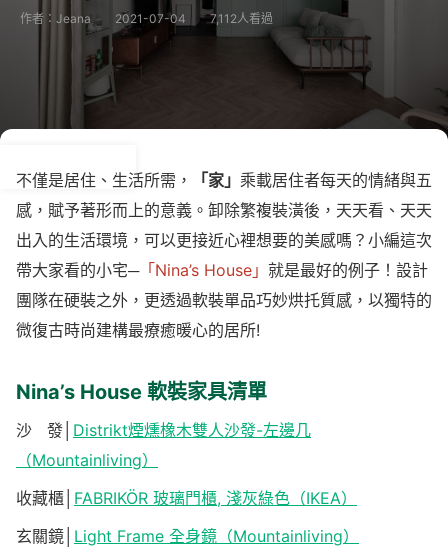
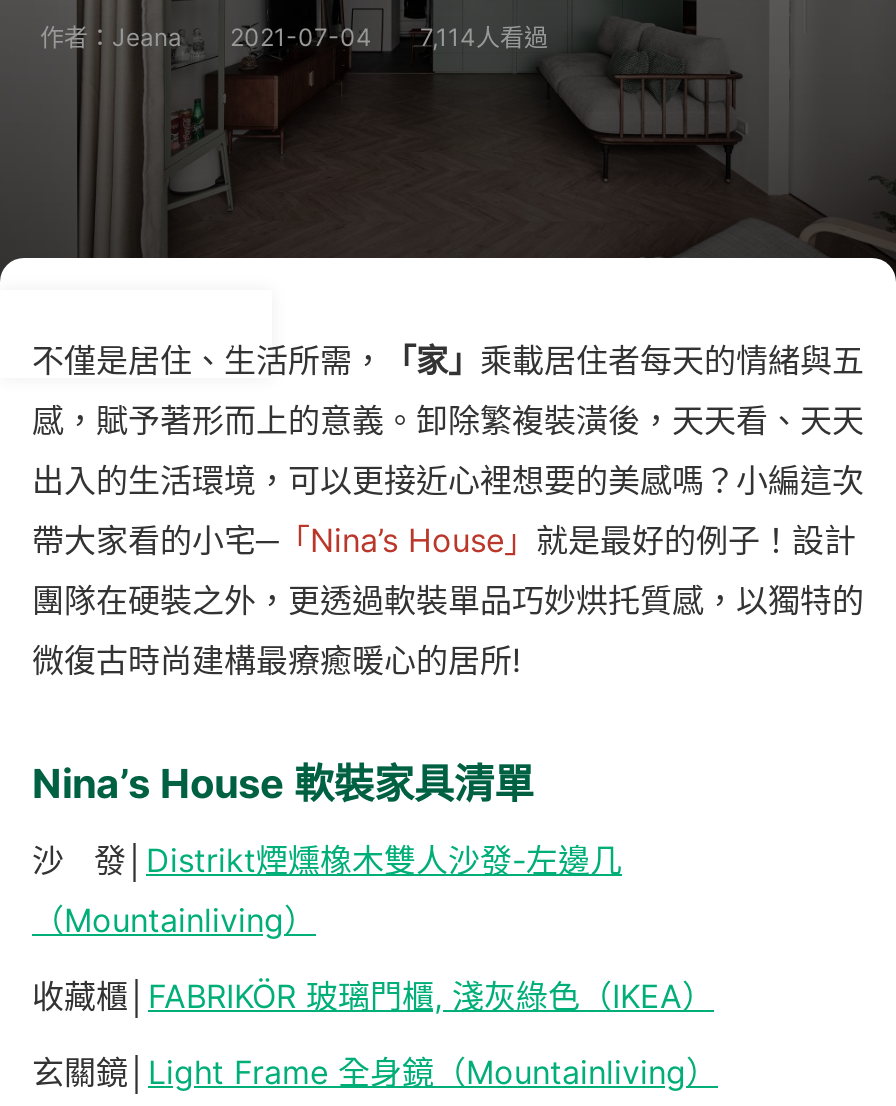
- 作者：Jeana 2021-07-04 7,112人看過
+ 作者：Jeana 2021-07-04 7,114人看過
